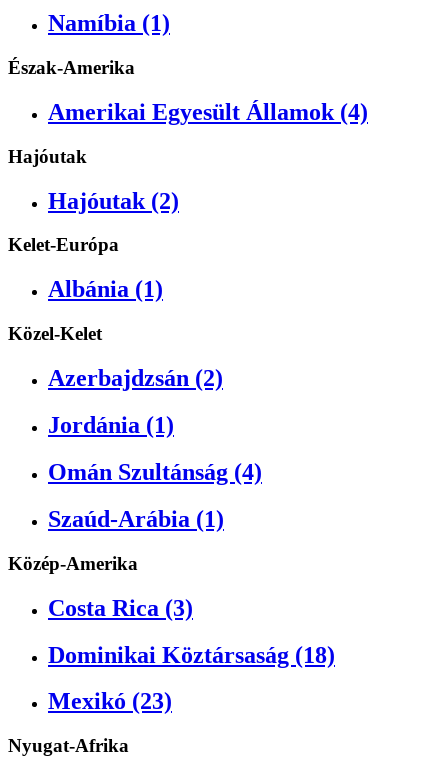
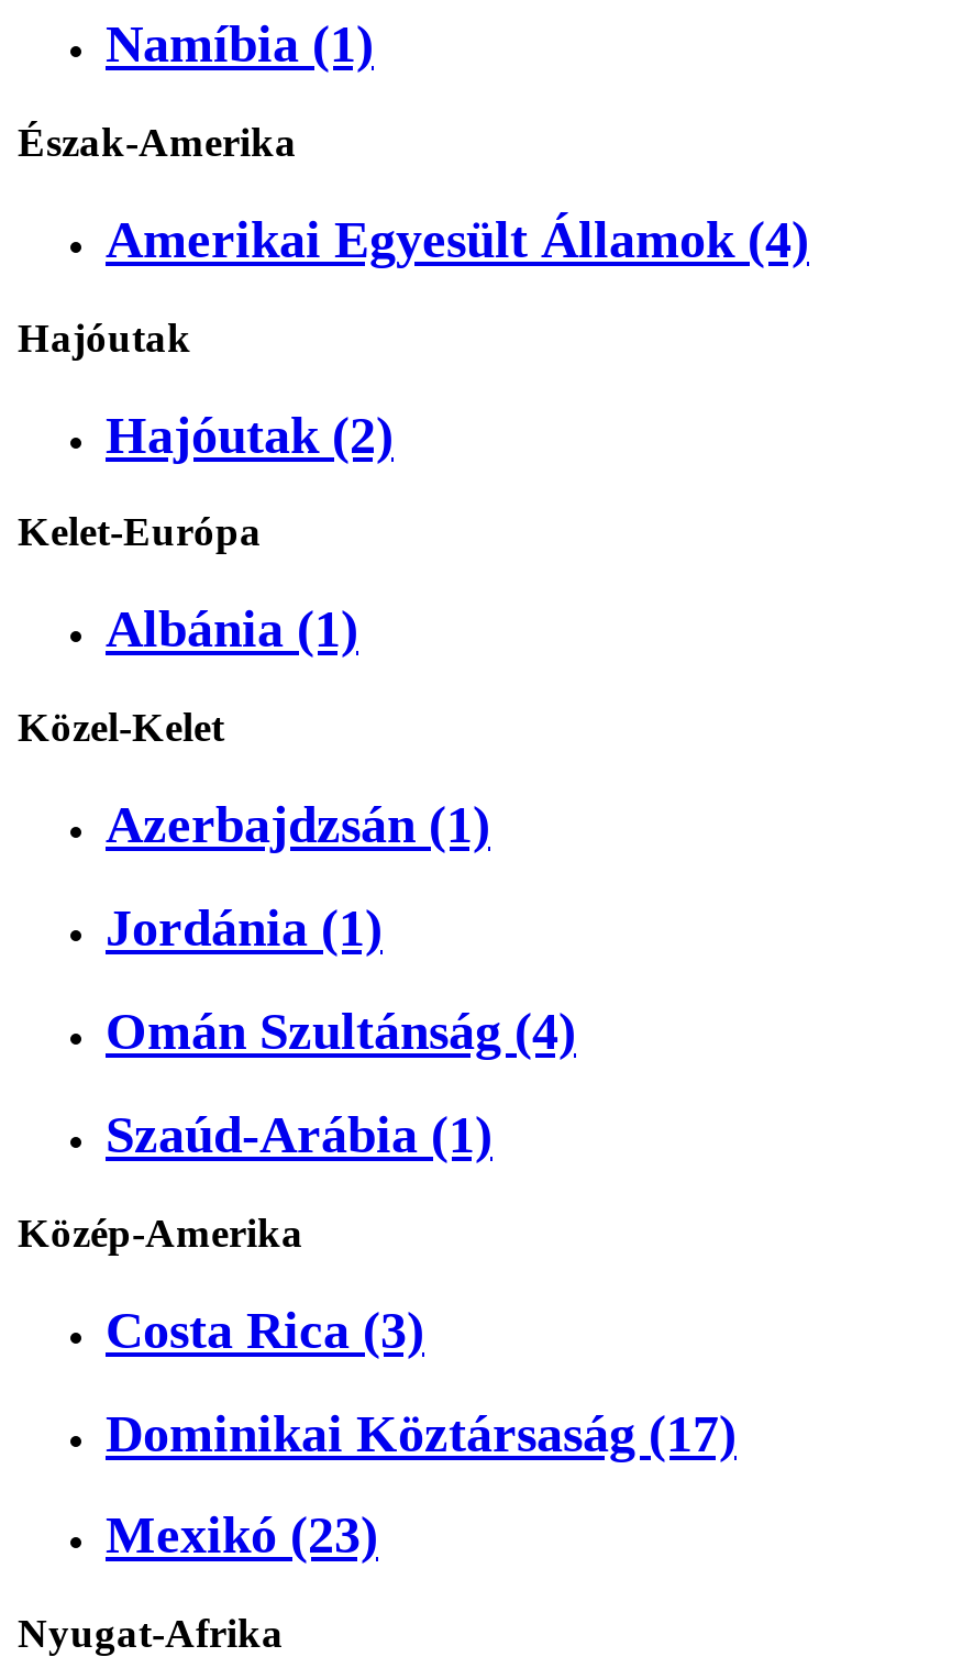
- Azerbajdzsán (2)
+ Azerbajdzsán (1)

- Dominikai Köztársaság (18)
+ Dominikai Köztársaság (17)
